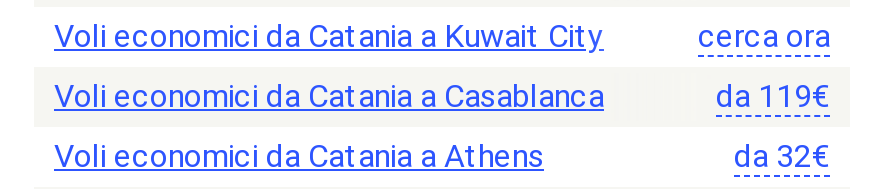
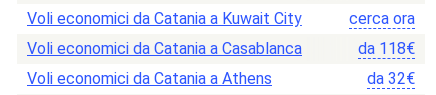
- da 119€
+ da 118€
